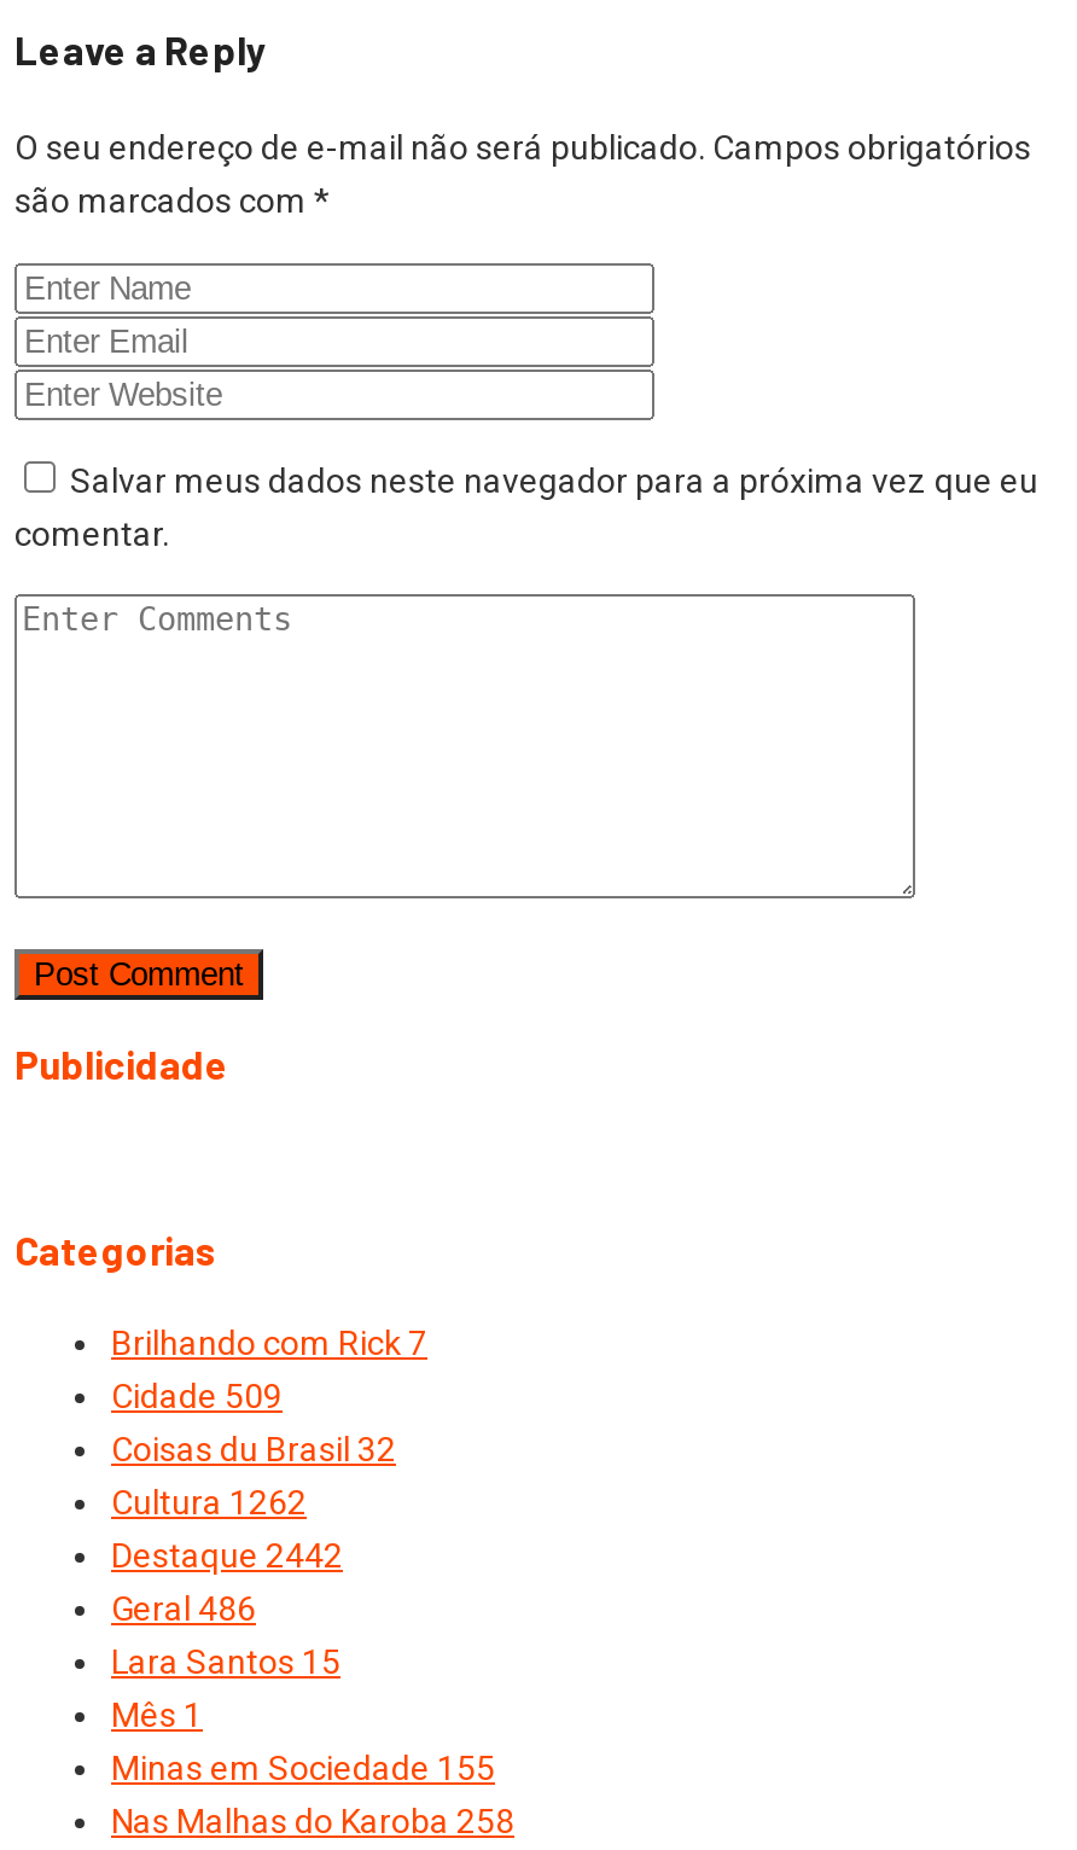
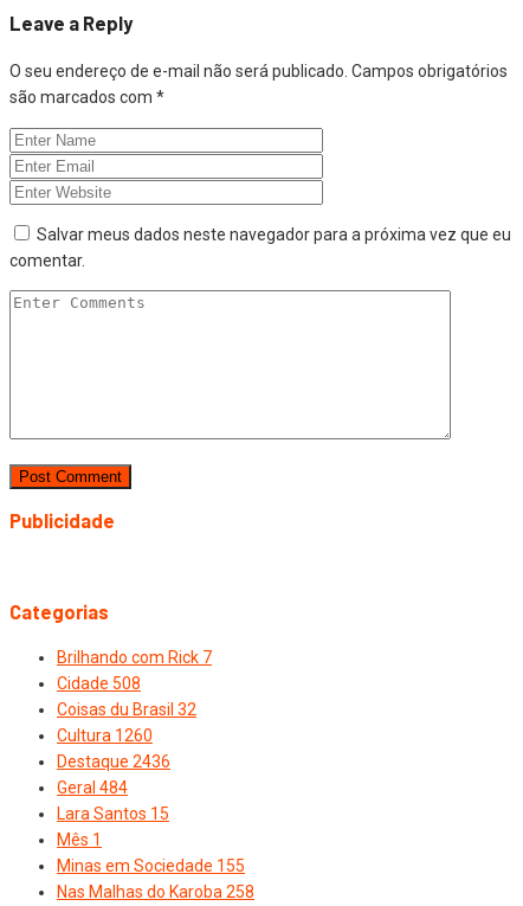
- Cidade 509
+ Cidade 508

- Cultura 1262
+ Cultura 1260

- Destaque 2442
+ Destaque 2436

- Geral 486
+ Geral 484
